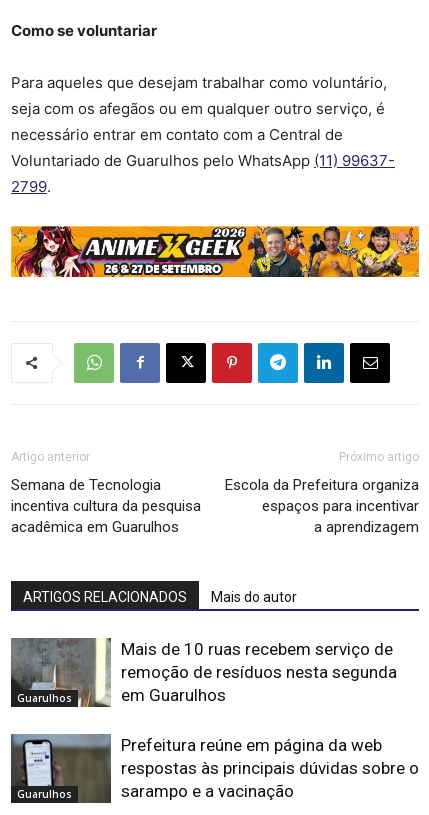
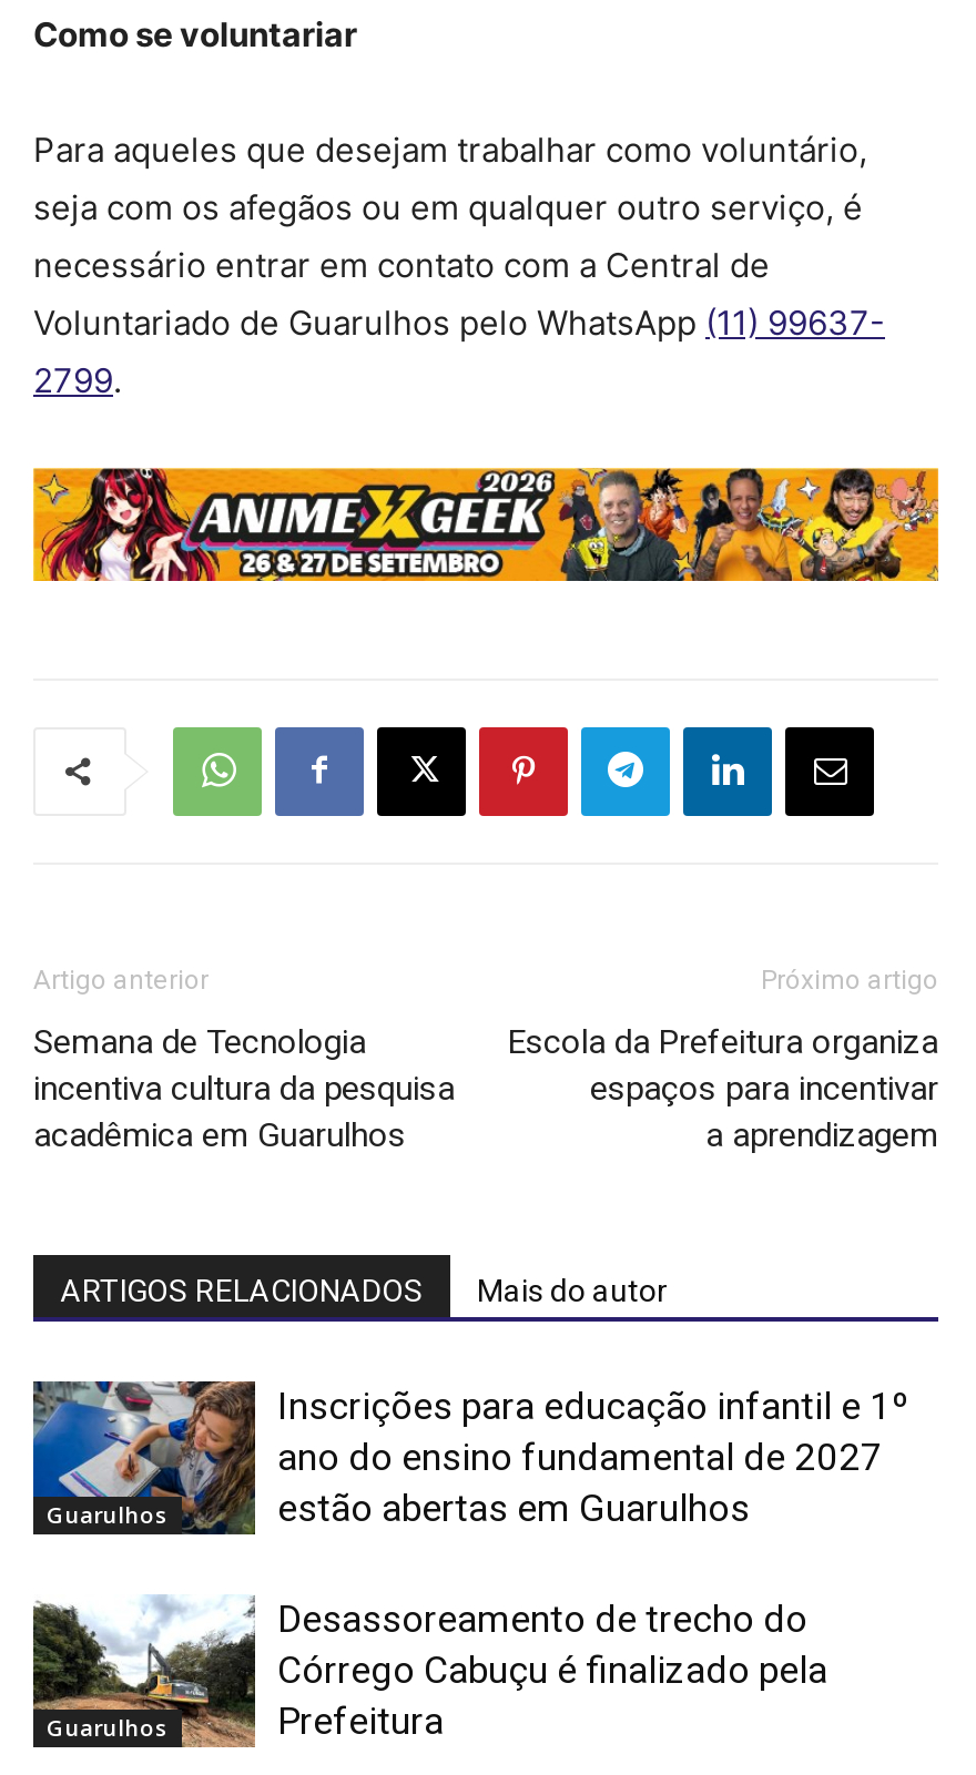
- [image]
- Mais de 10 ruas recebem serviço de
- remoção de resíduos nesta segunda
- em Guarulhos
+ [image]
+ Inscrições para educação infantil e 1º
+ ano do ensino fundamental de 2027
+ estão abertas em Guarulhos

- [image]
- Prefeitura reúne em página da web
- respostas às principais dúvidas sobre o
- sarampo e a vacinação
+ [image]
+ Desassoreamento de trecho do
+ Córrego Cabuçu é finalizado pela
+ Prefeitura
